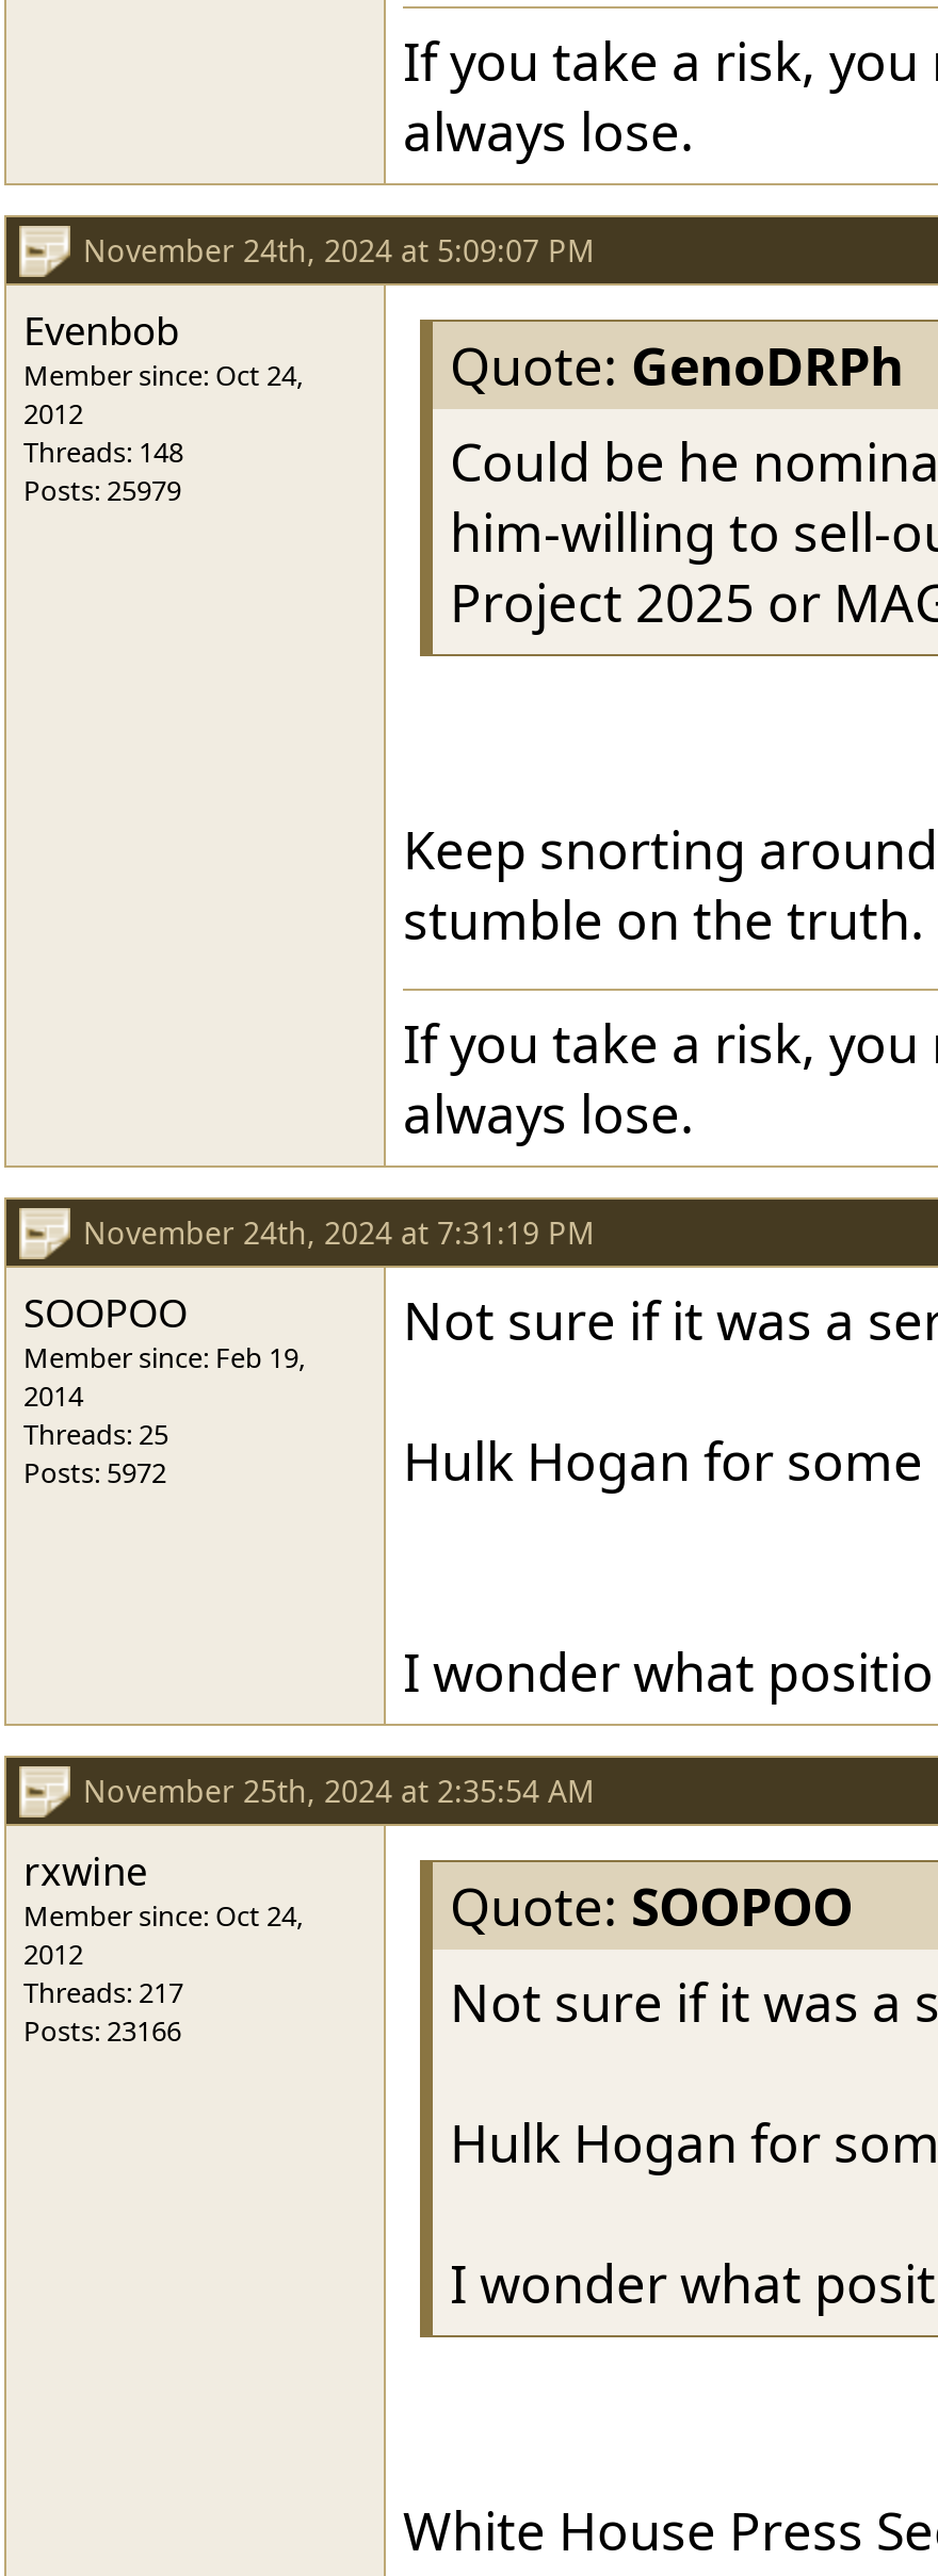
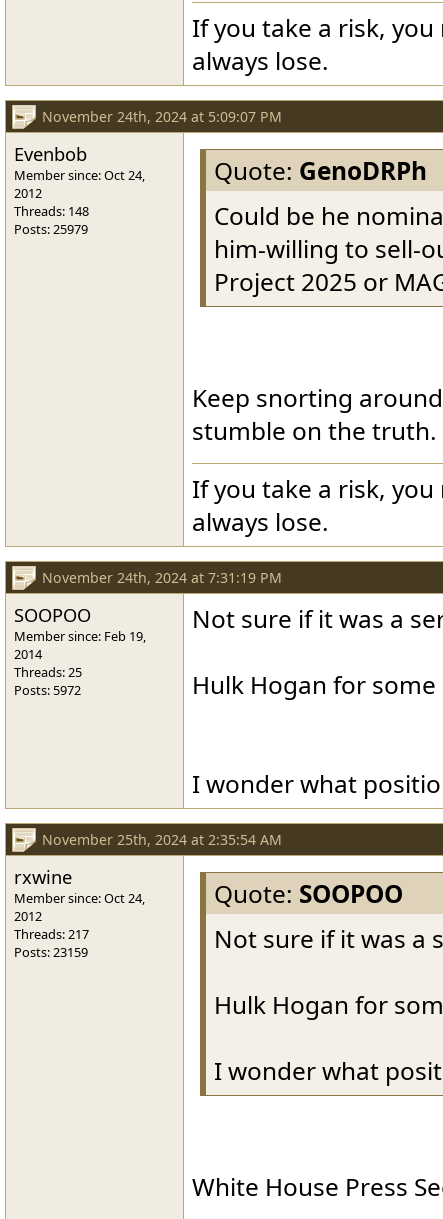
- Posts: 23166
+ Posts: 23159
